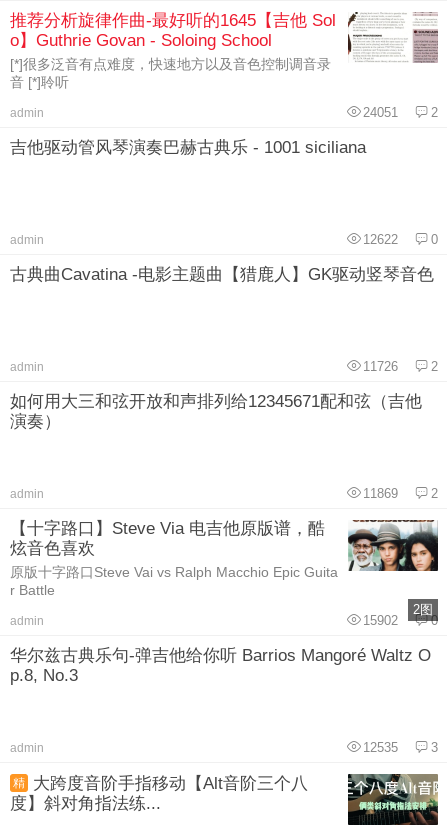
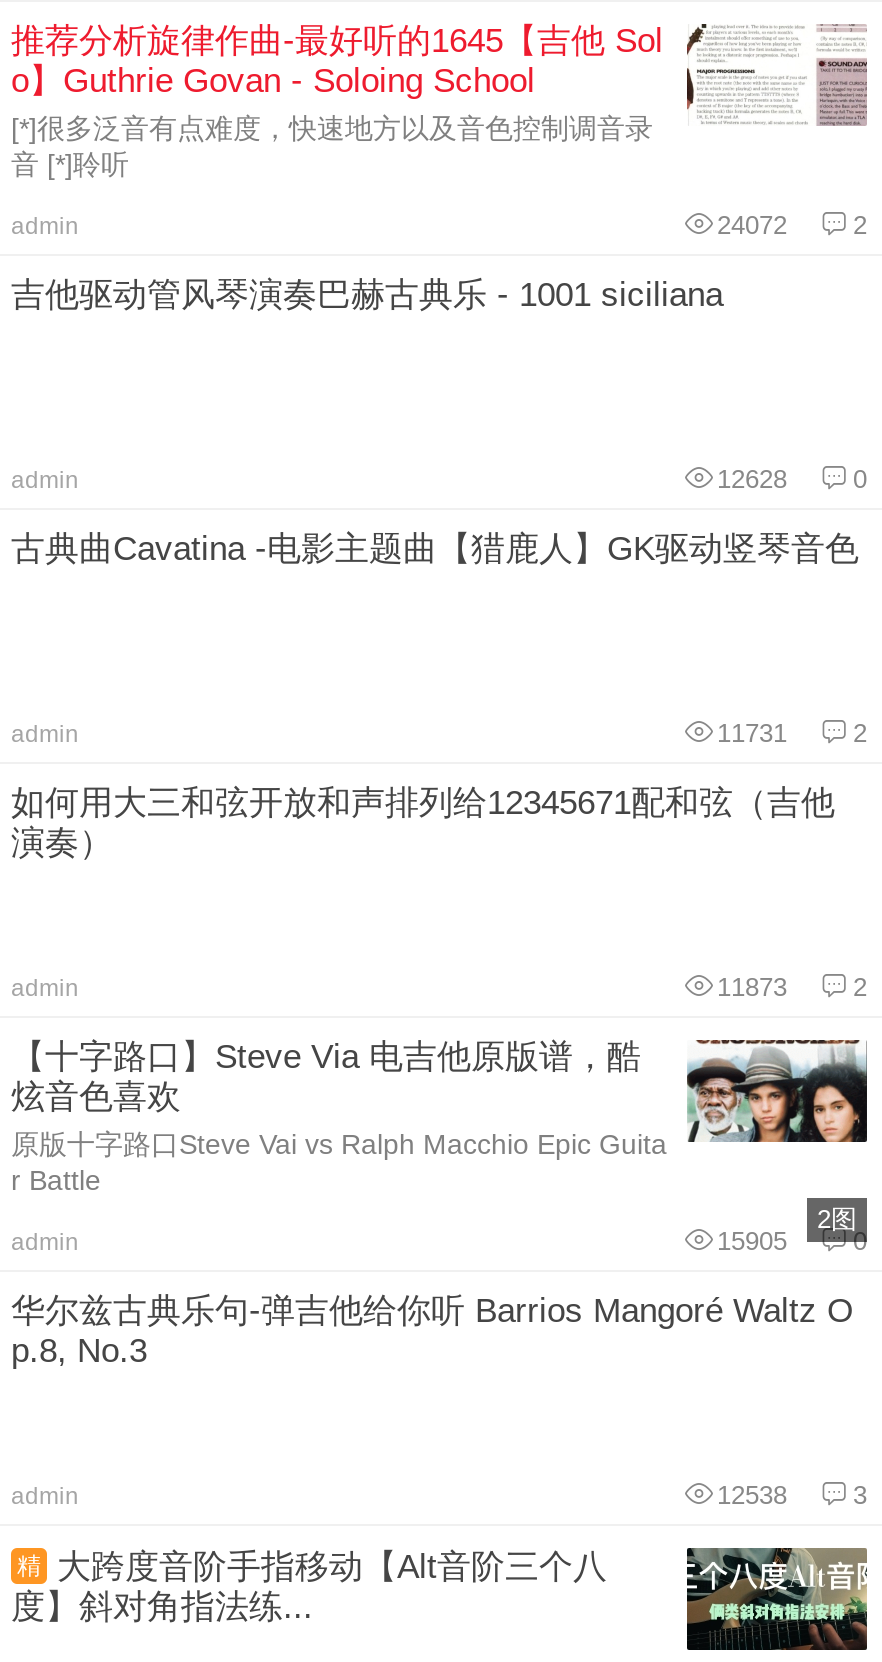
- 24051
+ 24072

- 12622
+ 12628

- 11726
+ 11731

- 11869
+ 11873

- 15902
+ 15905

- 12535
+ 12538
